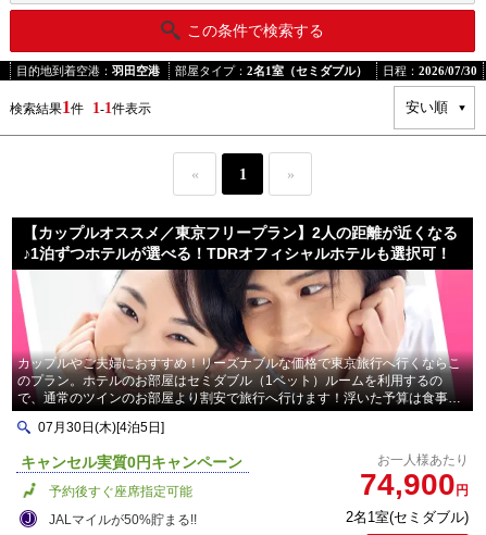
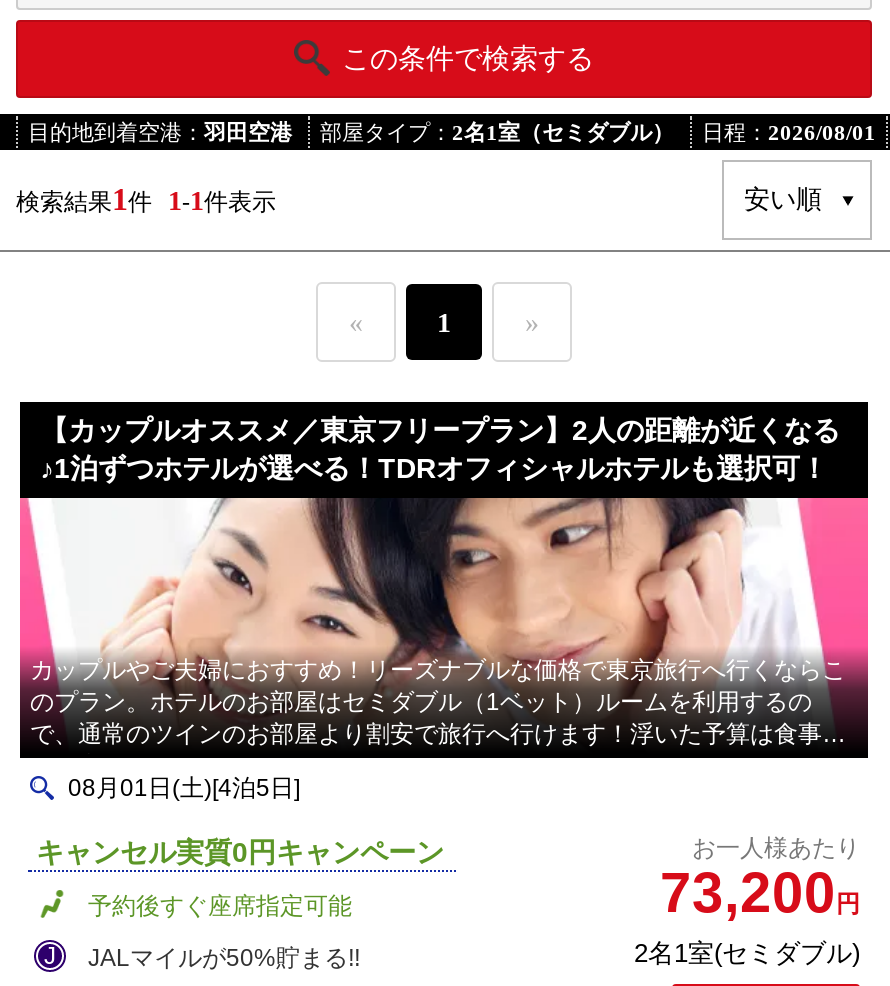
- 目的地到着空港：羽田空港 部屋タイプ：2名1室（セミダブル） 日程：2026/07/30
+ 目的地到着空港：羽田空港 部屋タイプ：2名1室（セミダブル） 日程：2026/08/01

- 07月30日(木)[4泊5日]
+ 08月01日(土)[4泊5日]

- 74,900円
+ 73,200円
